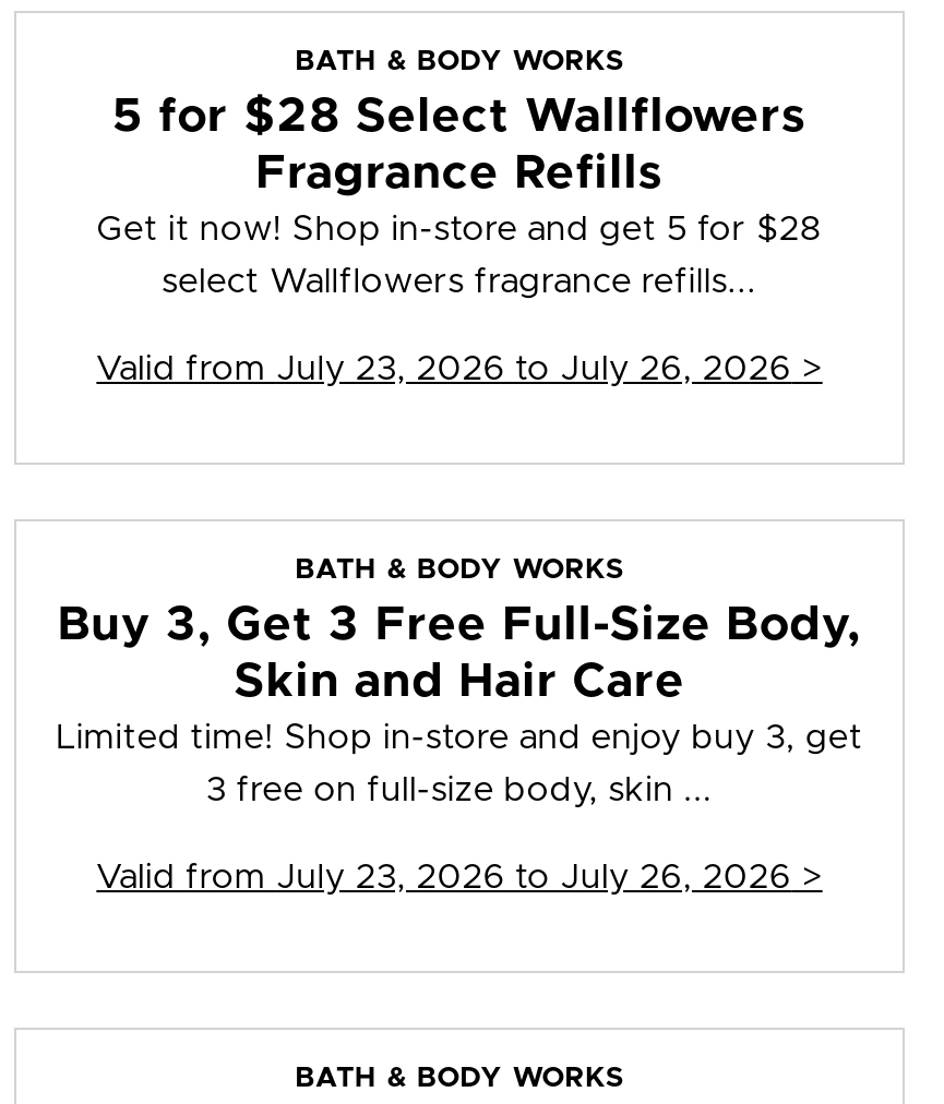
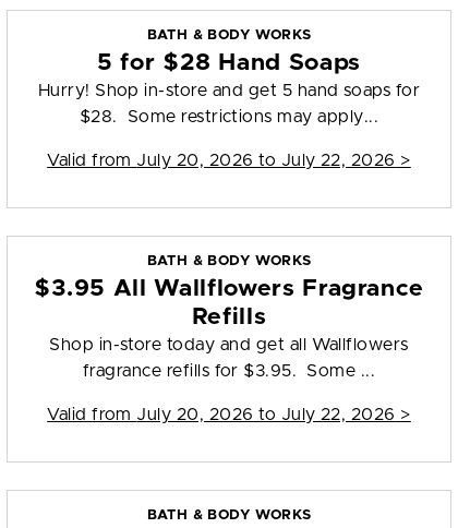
- 5 for $28 Select Wallflowers
- Fragrance Refills
- Get it now! Shop in-store and get 5 for $28
+ 5 for $28 Hand Soaps
+ Hurry! Shop in-store and get 5 hand soaps for

- select Wallflowers fragrance refills...
+ $28. Some restrictions may apply...

- Valid from July 23, 2026 to July 26, 2026 >
+ Valid from July 20, 2026 to July 22, 2026 >

- Buy 3, Get 3 Free Full-Size Body,
- Skin and Hair Care
- Limited time! Shop in-store and enjoy buy 3, get
+ $3.95 All Wallflowers Fragrance
+ Refills
+ Shop in-store today and get all Wallflowers

- 3 free on full-size body, skin ...
+ fragrance refills for $3.95. Some ...

- Valid from July 23, 2026 to July 26, 2026 >
+ Valid from July 20, 2026 to July 22, 2026 >
